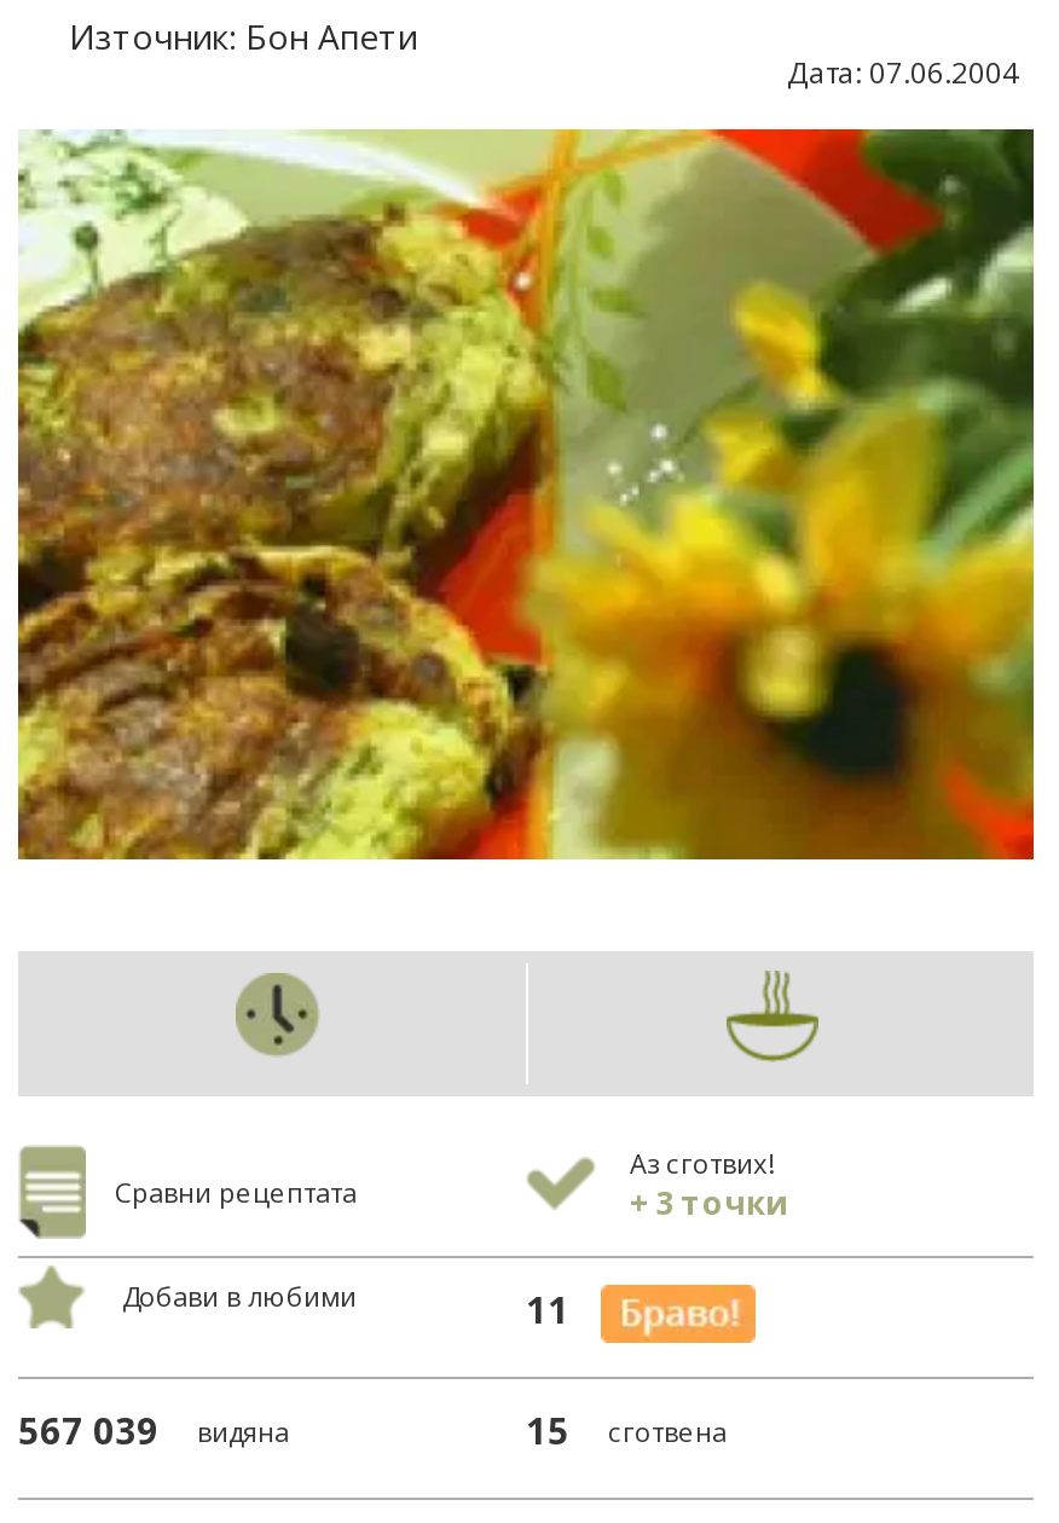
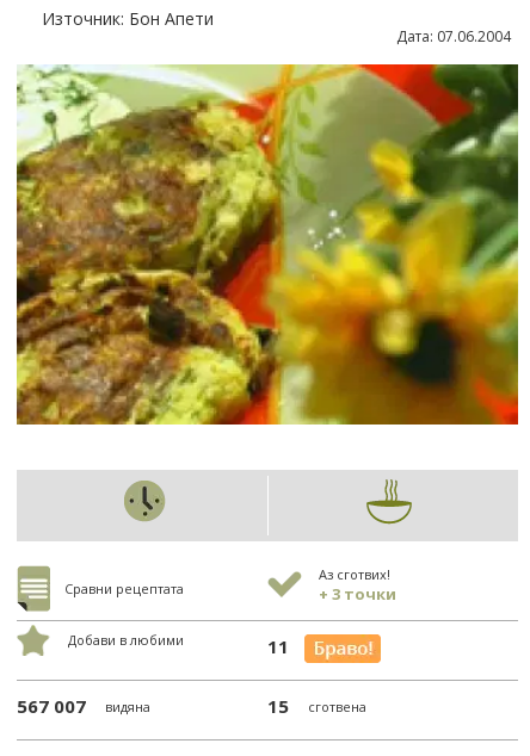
- 567 039 видяна
+ 567 007 видяна
